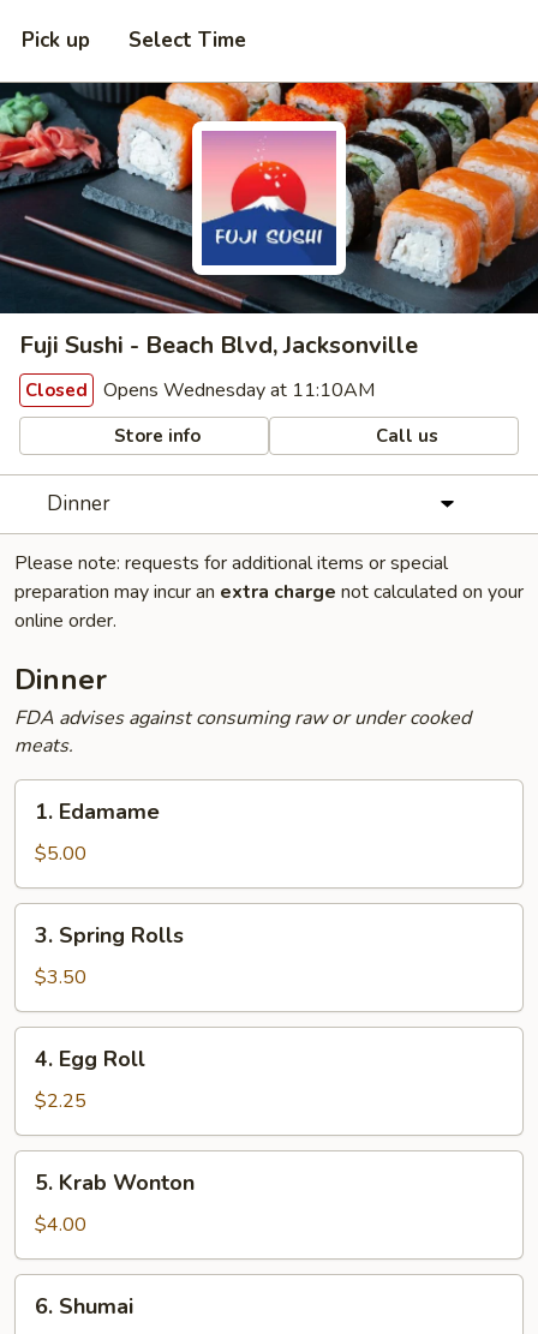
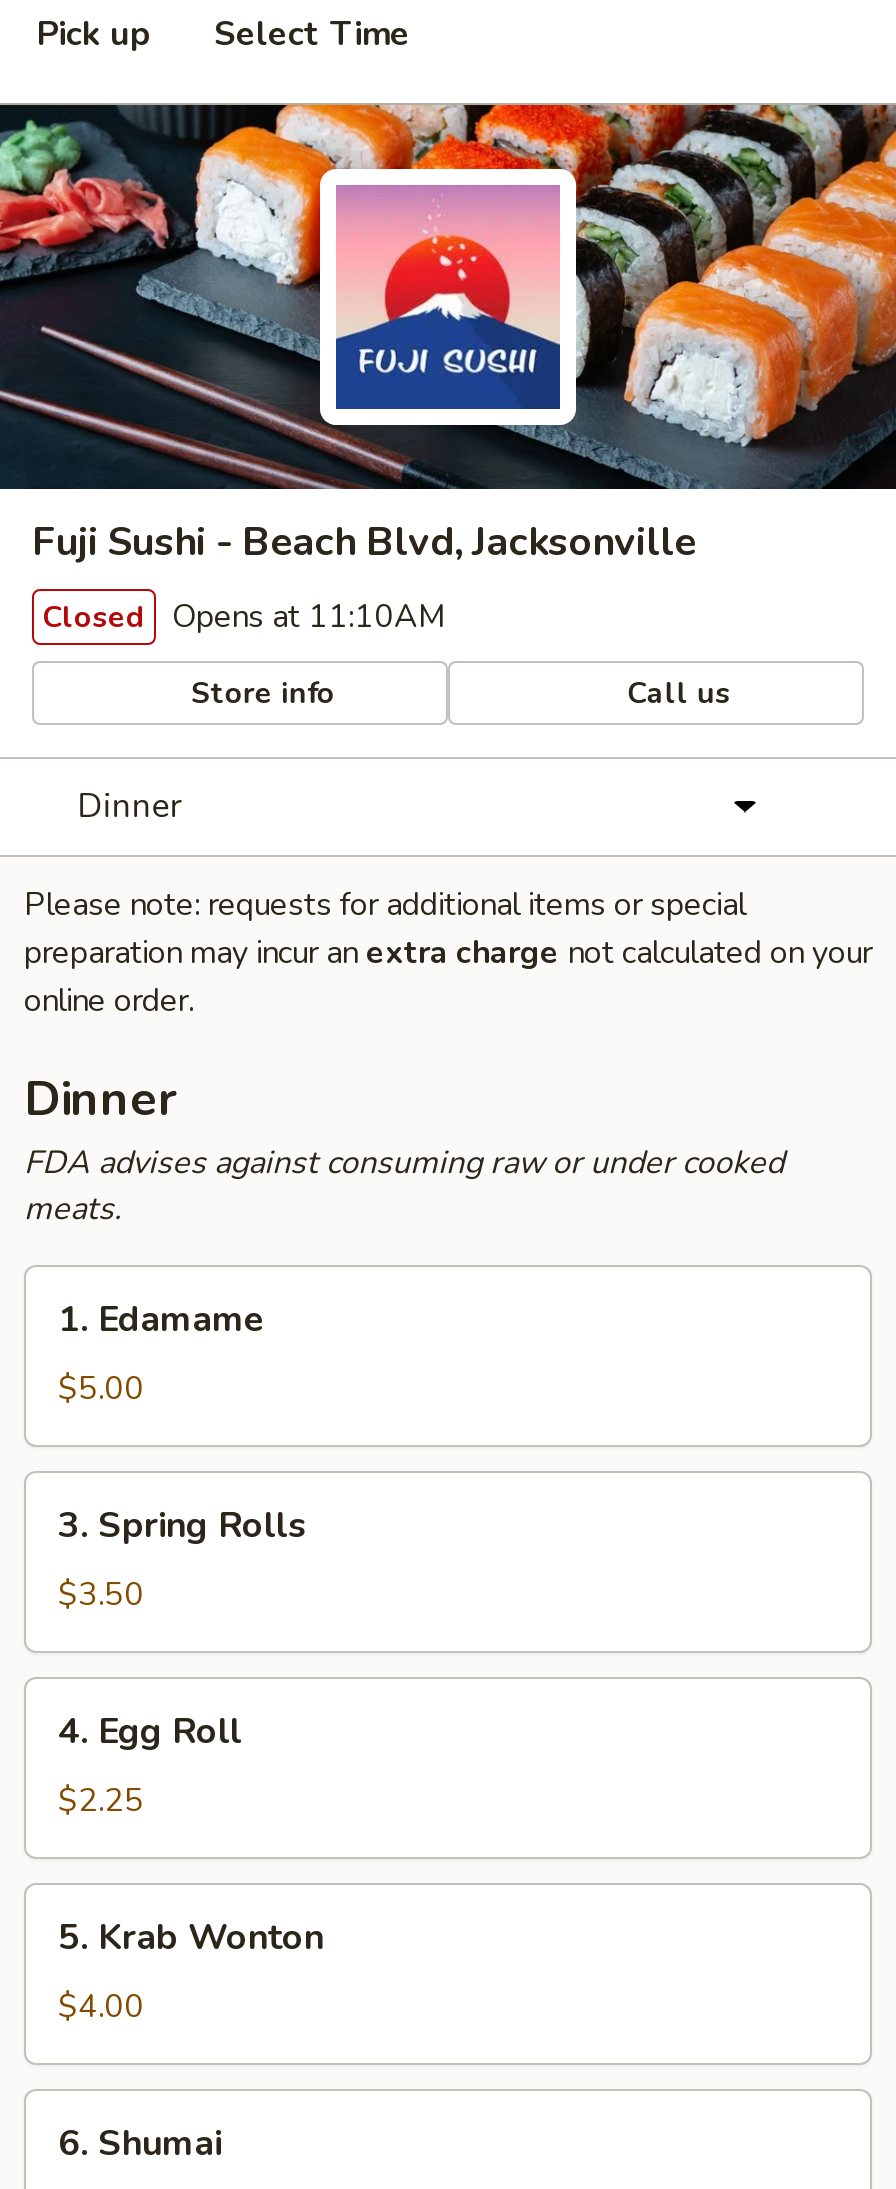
- Closed Opens Wednesday at 11:10AM
+ Closed Opens at 11:10AM
